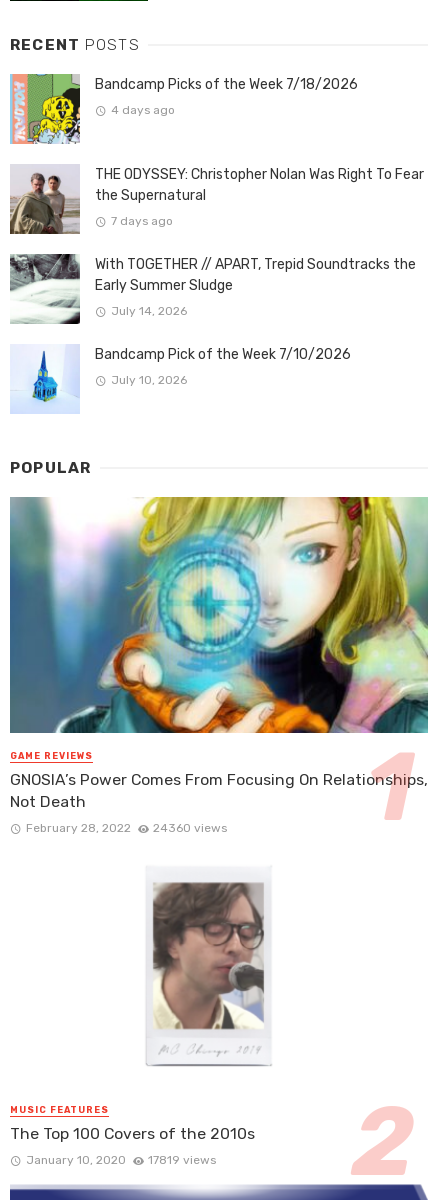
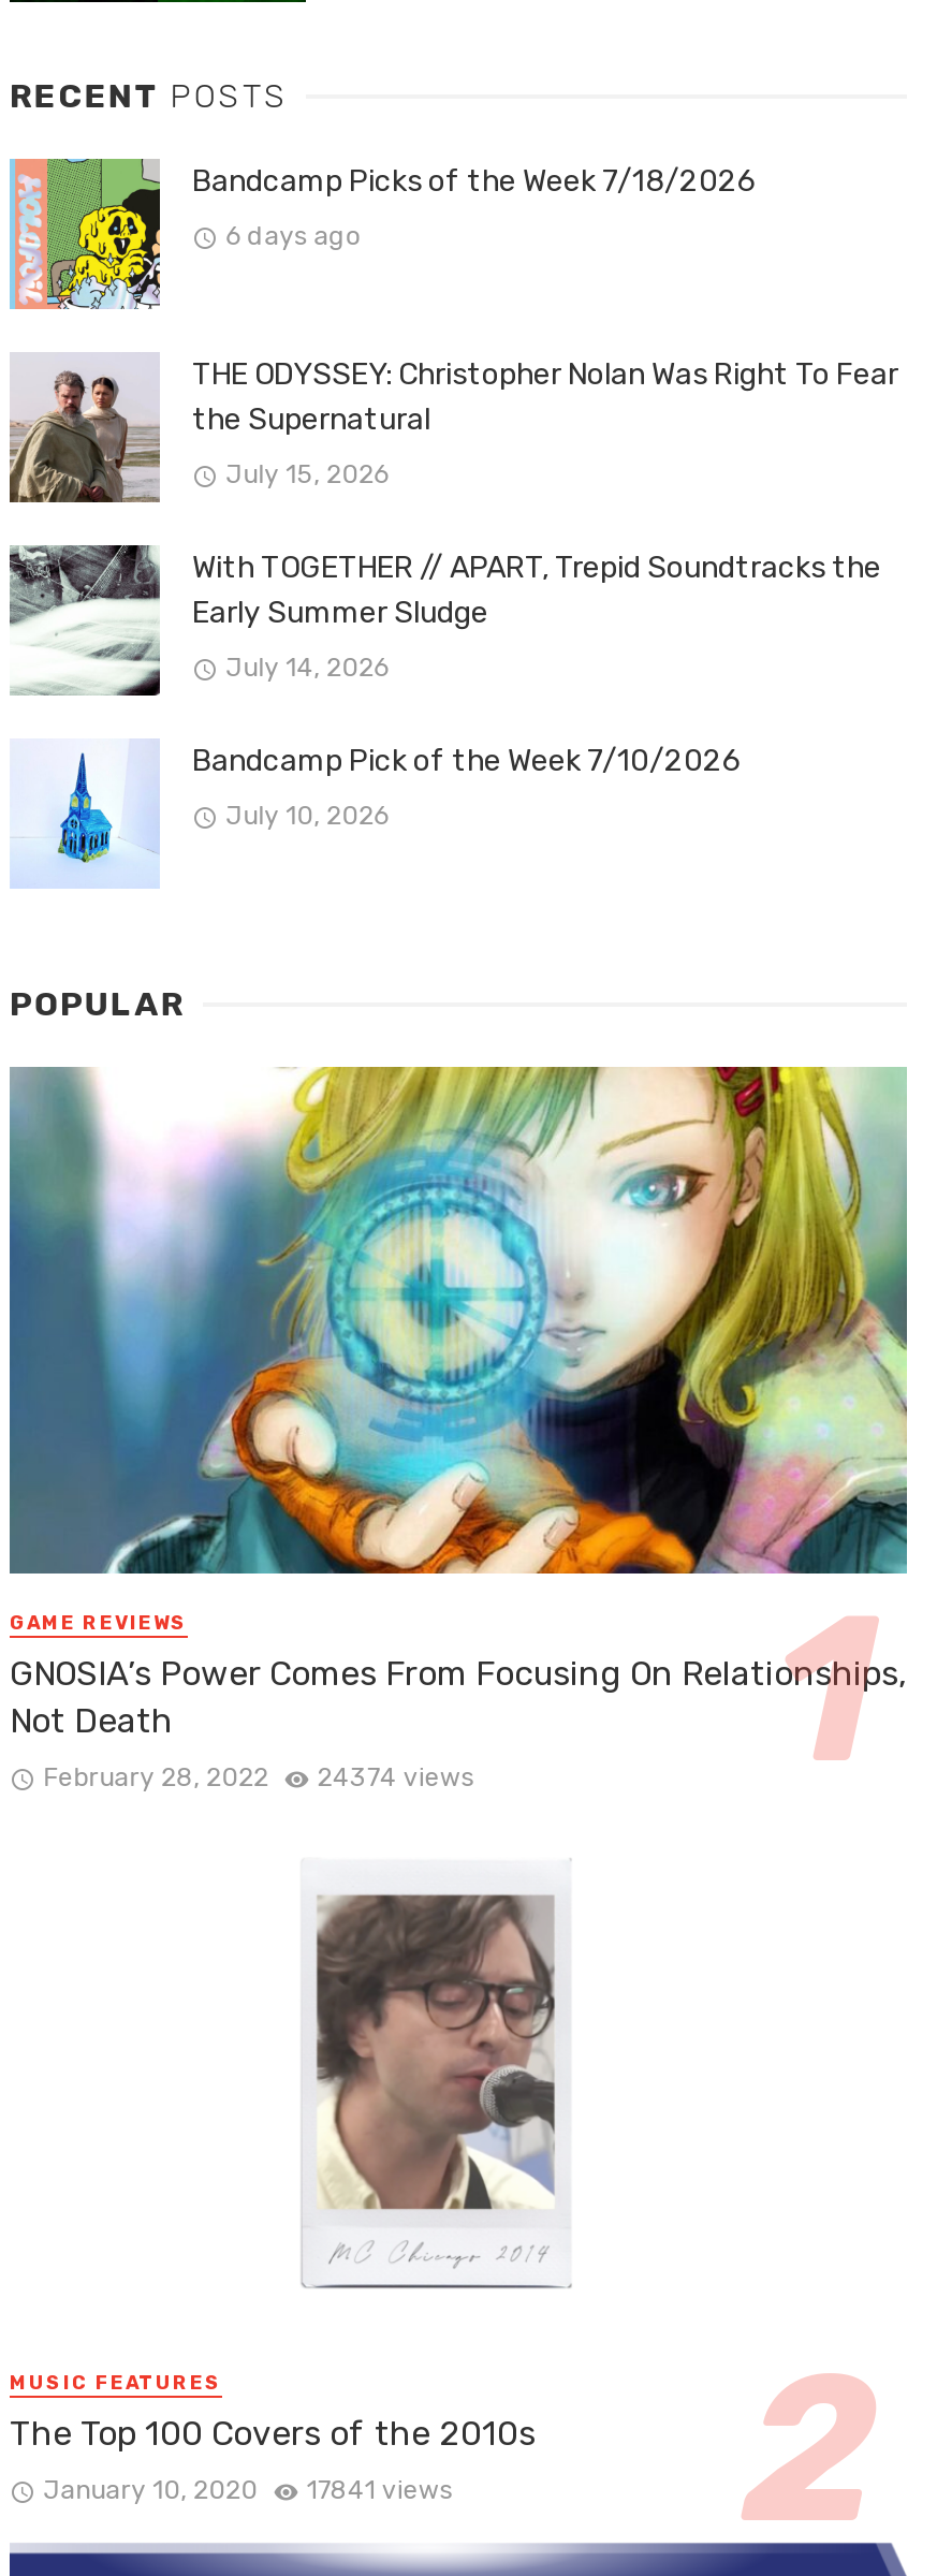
- 4 days ago
+ 6 days ago

- 7 days ago
+ July 15, 2026

- February 28, 2022 24360 views
+ February 28, 2022 24374 views

- January 10, 2020 17819 views
+ January 10, 2020 17841 views
